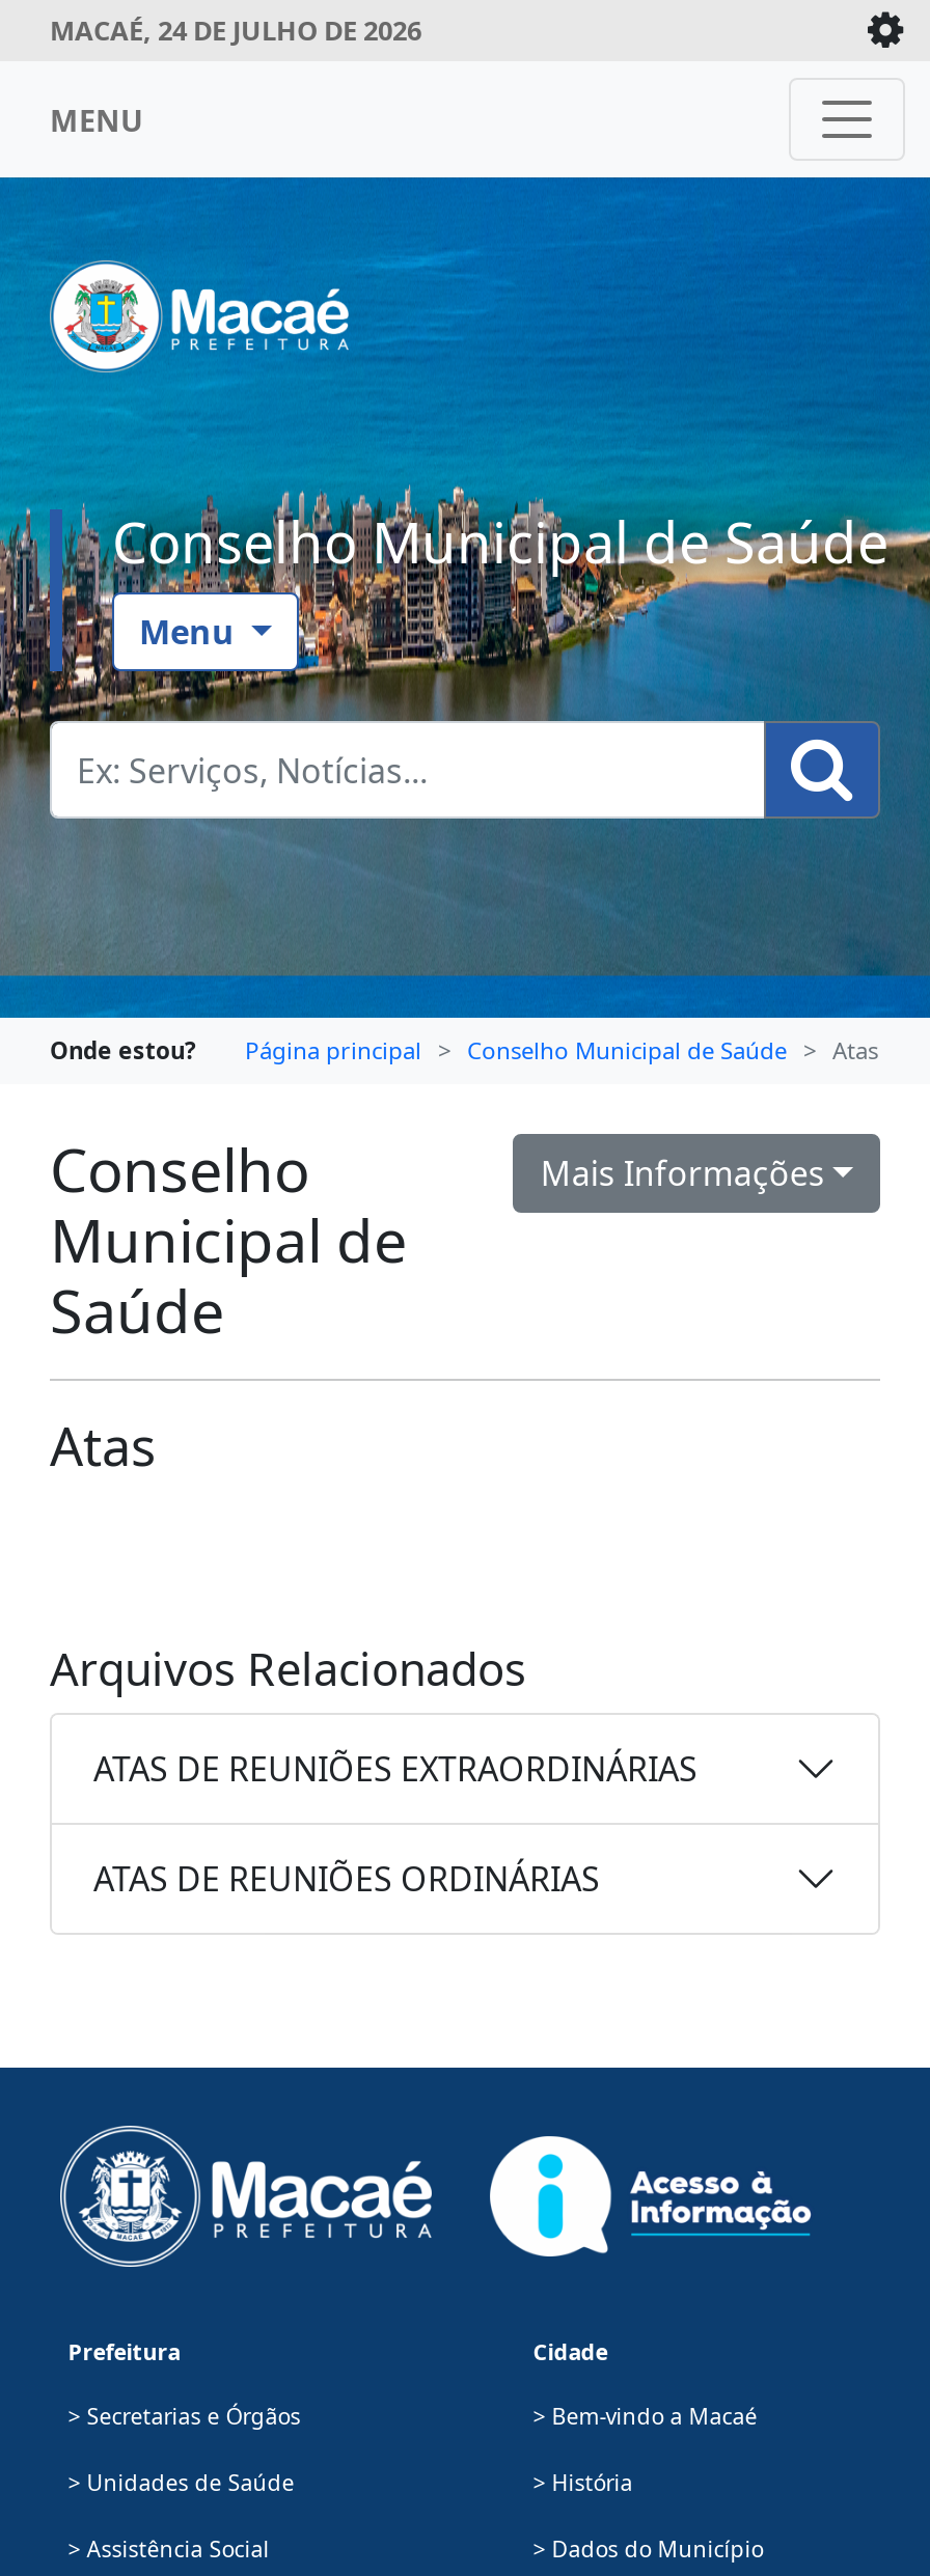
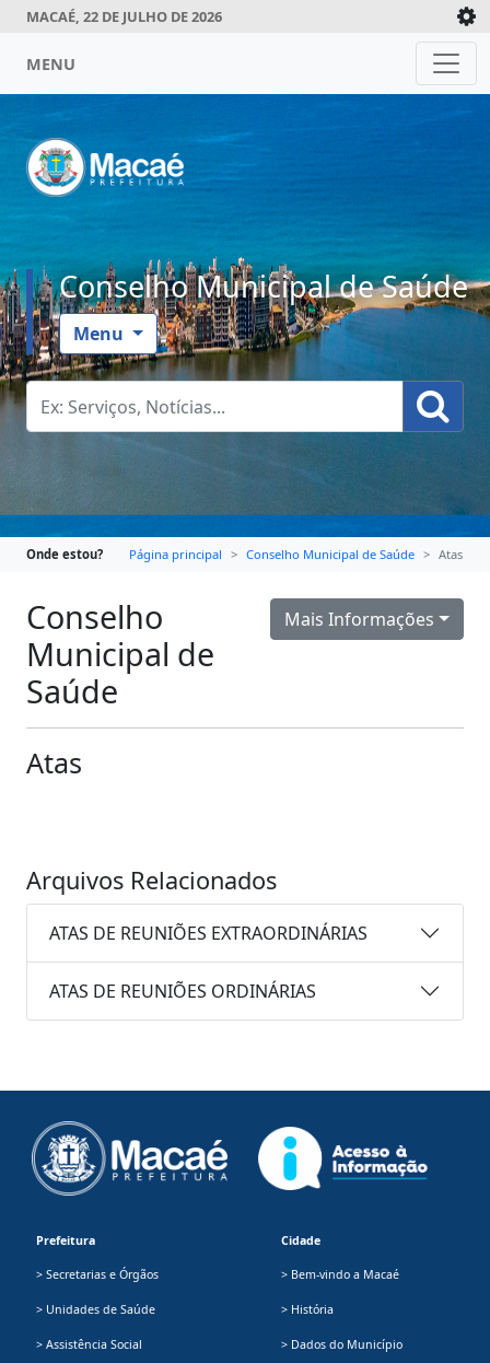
- MACAÉ, 24 DE JULHO DE 2026
+ MACAÉ, 22 DE JULHO DE 2026
